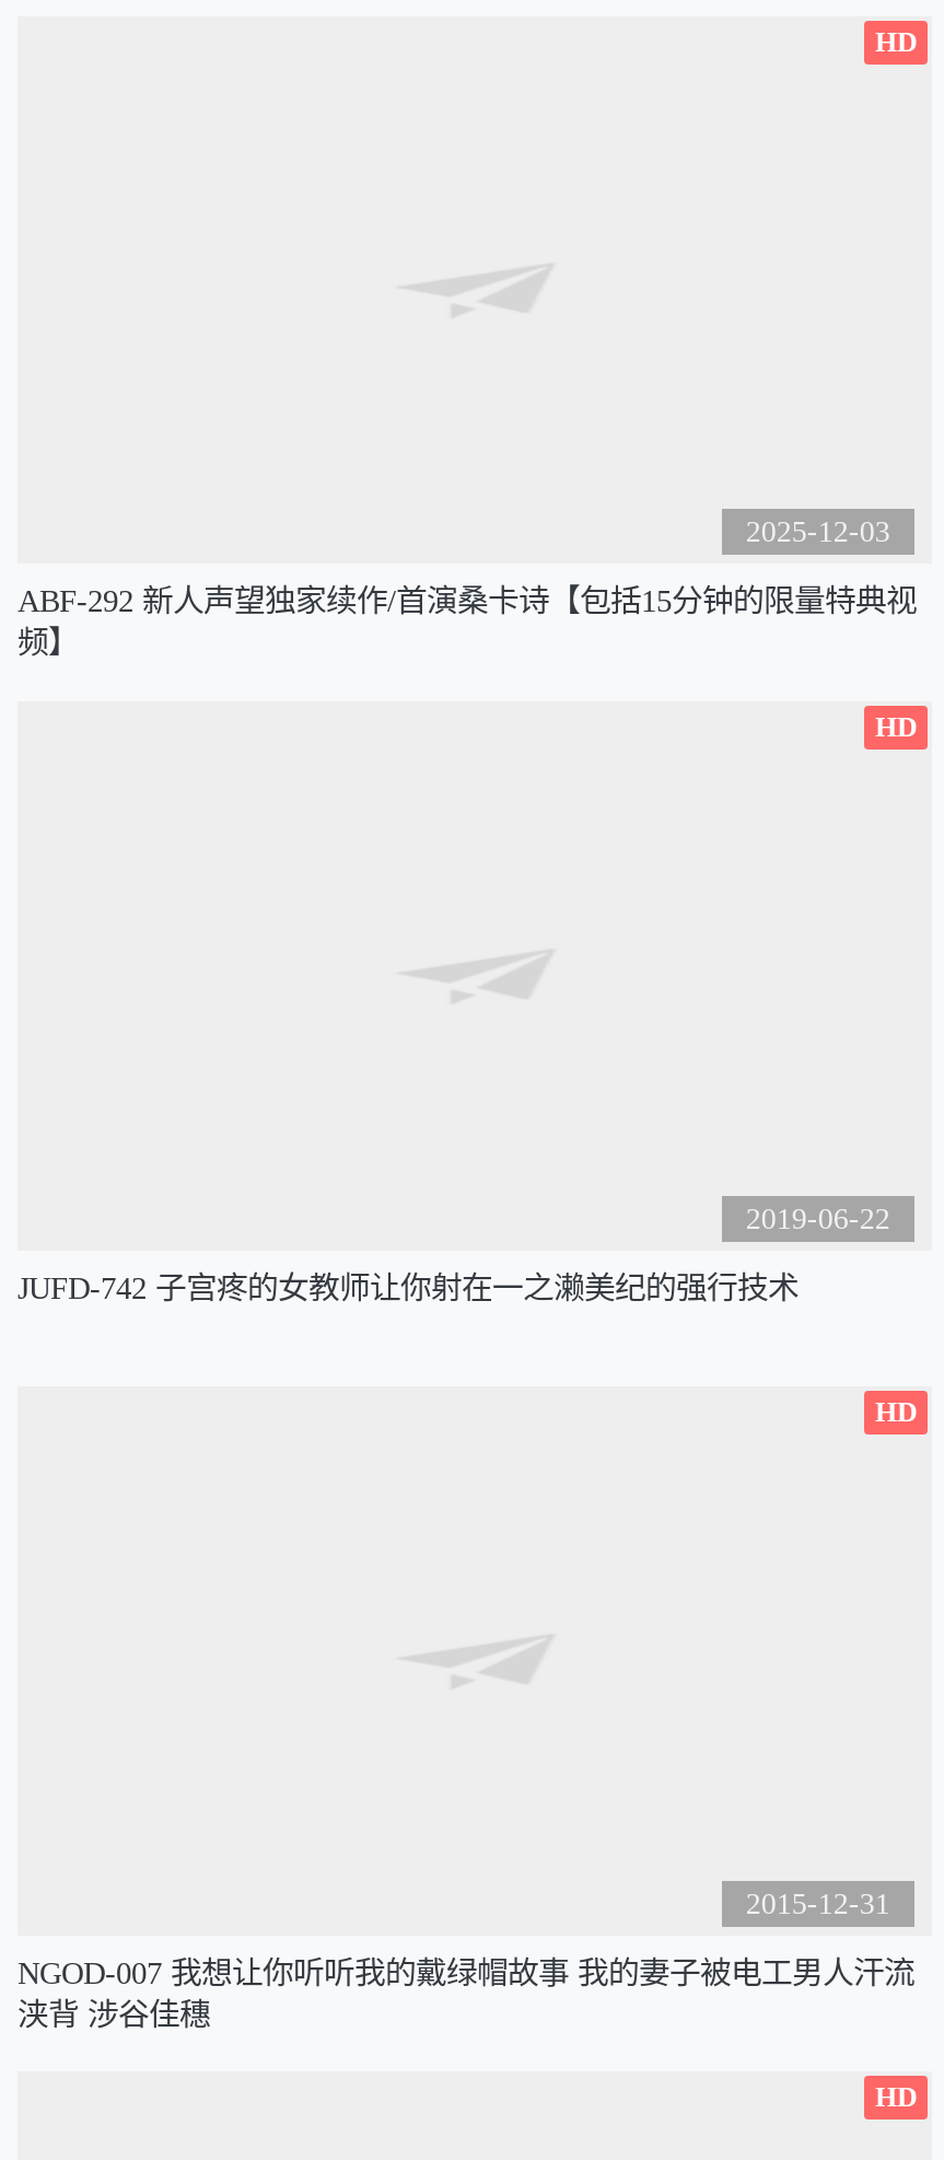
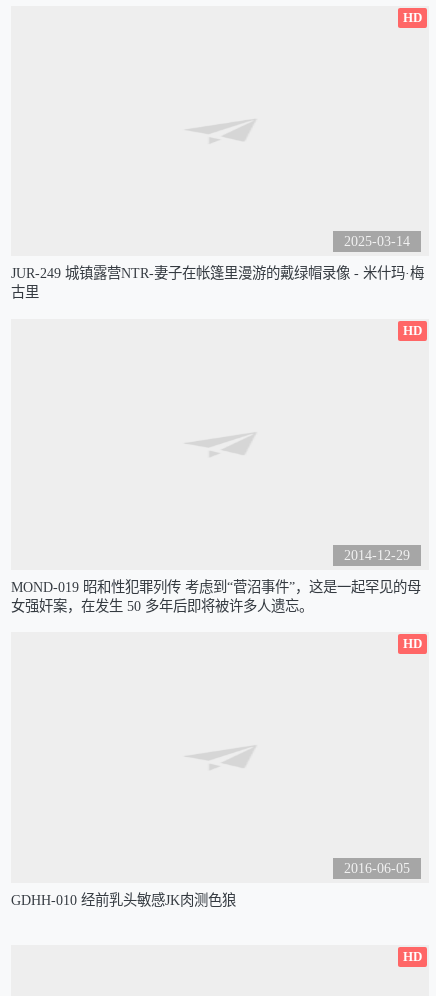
- 2025-12-03
+ 2025-03-14

- ABF-292 新人声望独家续作/首演桑卡诗【包括15分钟的限量特典视
- 频】
+ JUR-249 城镇露营NTR-妻子在帐篷里漫游的戴绿帽录像 - 米什玛·梅
+ 古里

- 2019-06-22
+ 2014-12-29

- JUFD-742 子宫疼的女教师让你射在一之濑美纪的强行技术
+ MOND-019 昭和性犯罪列传 考虑到“菅沼事件”，这是一起罕见的母
+ 女强奸案，在发生 50 多年后即将被许多人遗忘。

- 2015-12-31
+ 2016-06-05

- NGOD-007 我想让你听听我的戴绿帽故事 我的妻子被电工男人汗流
- 浃背 涉谷佳穗
+ GDHH-010 经前乳头敏感JK肉测色狼
